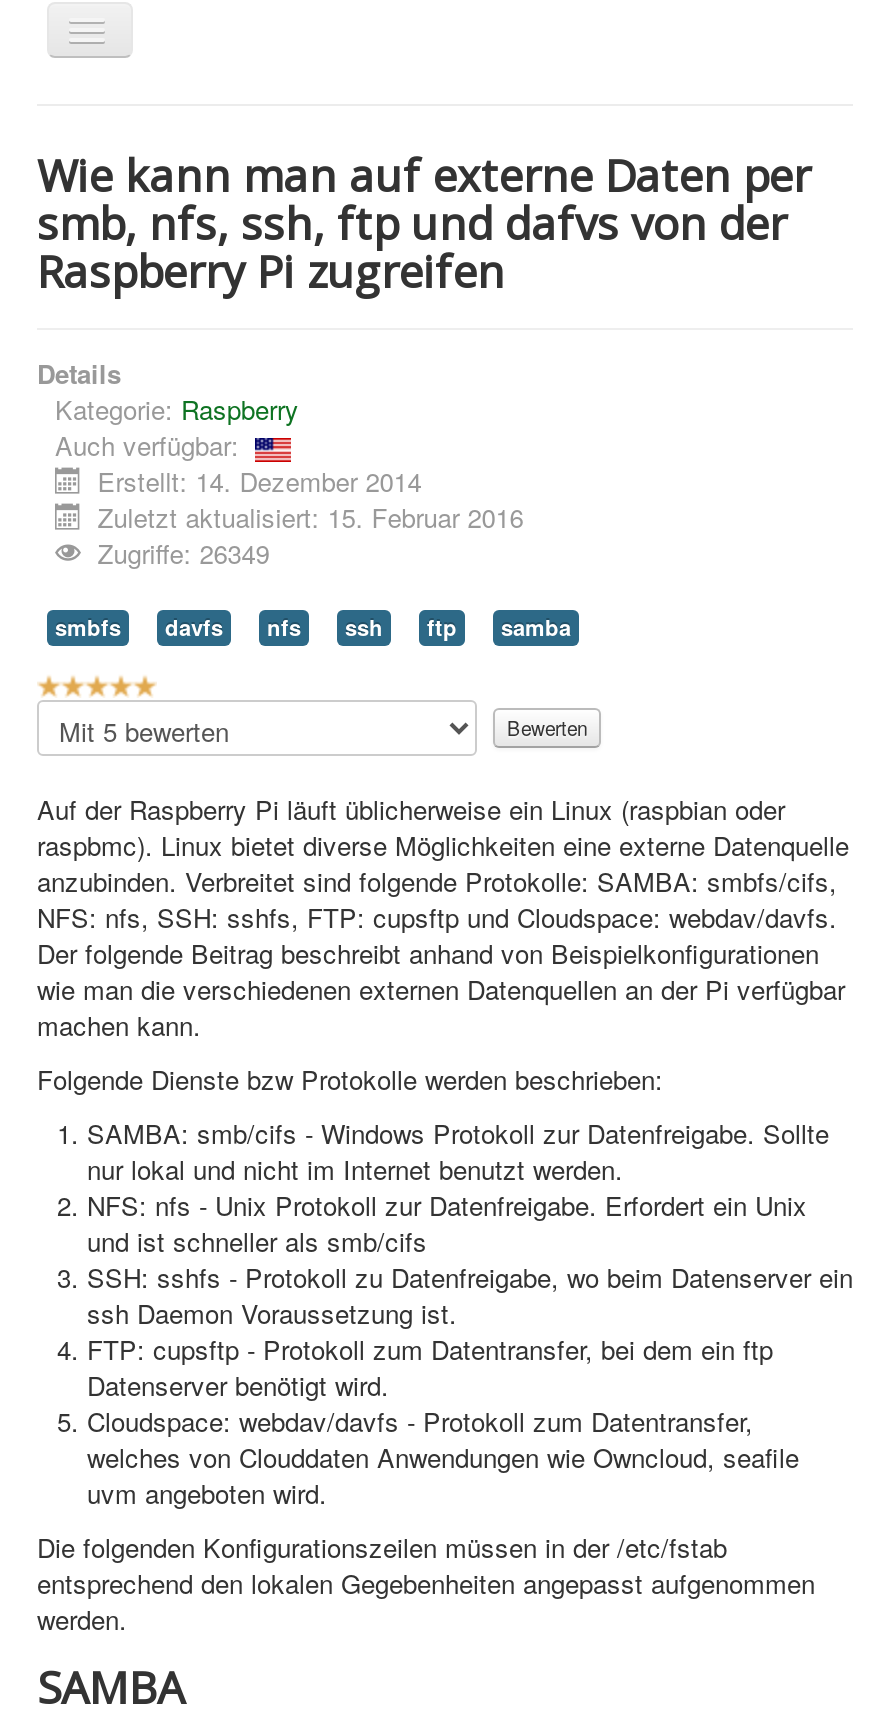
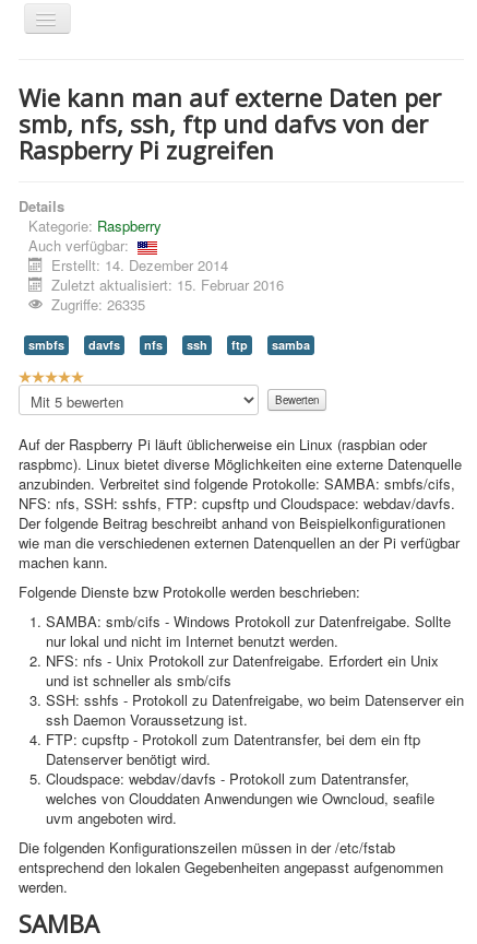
- Zugriffe: 26349
+ Zugriffe: 26335
